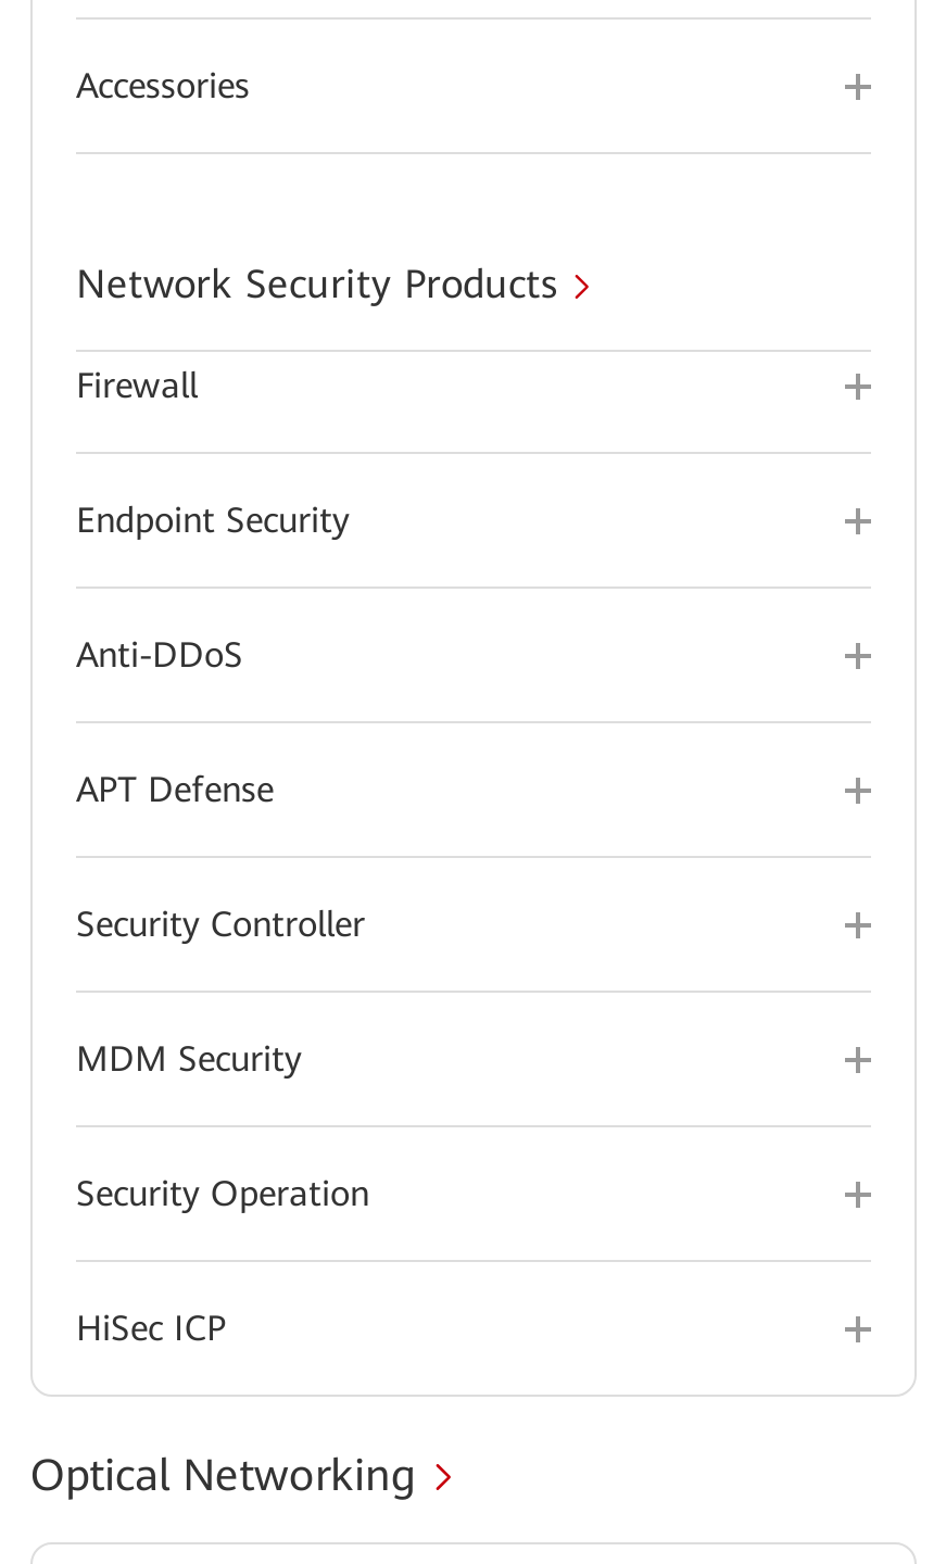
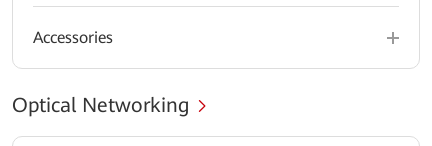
- Network Security Products
- Firewall
- Endpoint Security
- Anti-DDoS
- APT Defense
- Security Controller
- MDM Security
- Security Operation
- HiSec ICP
